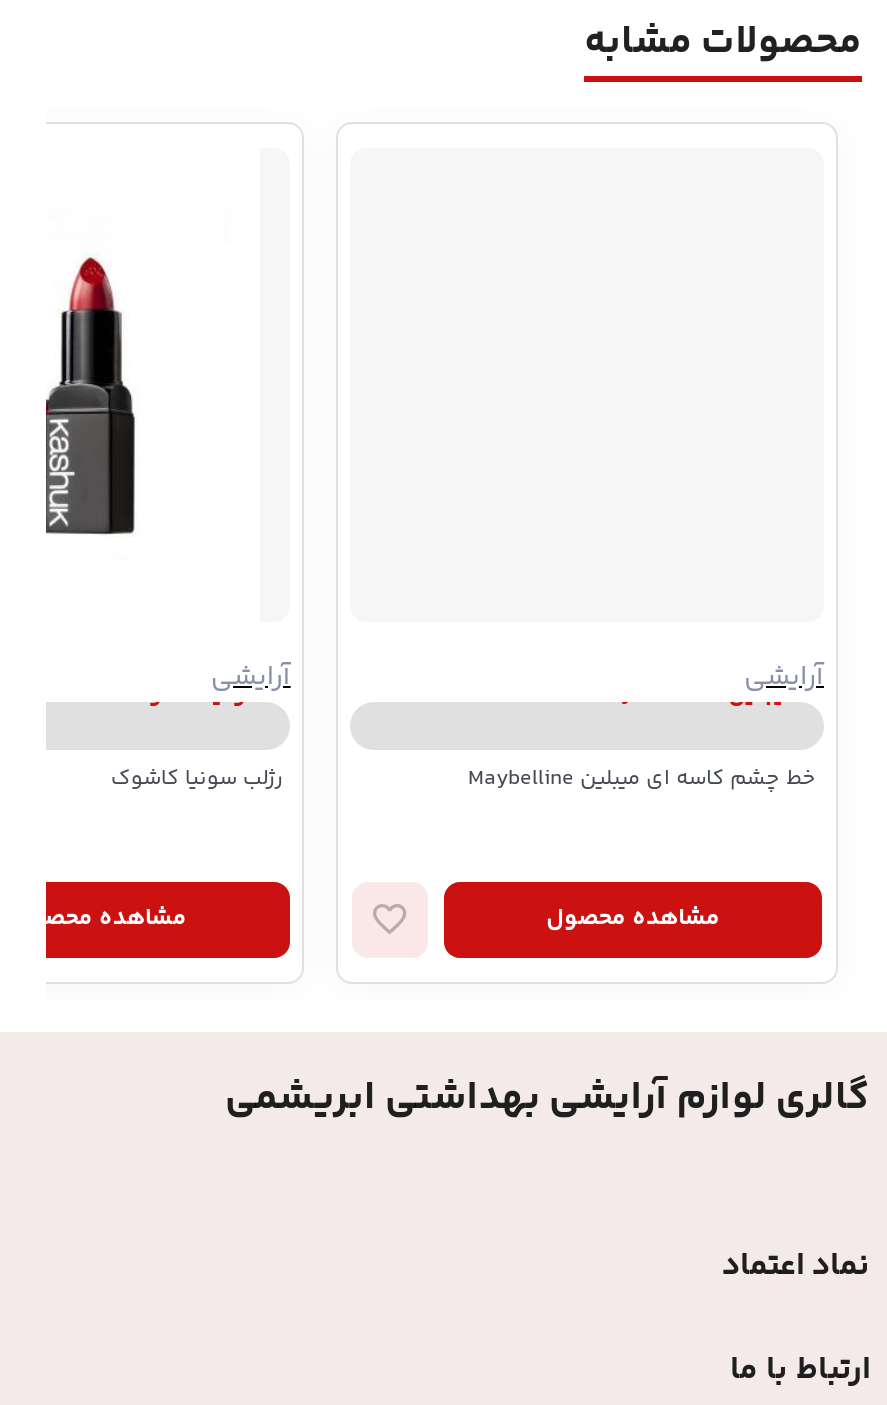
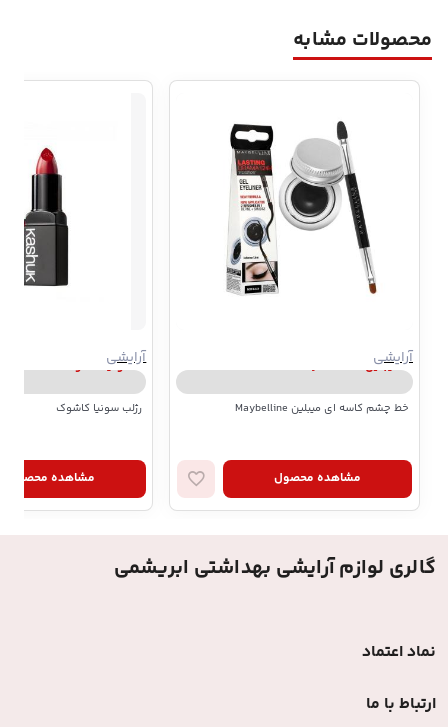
+ [image]
